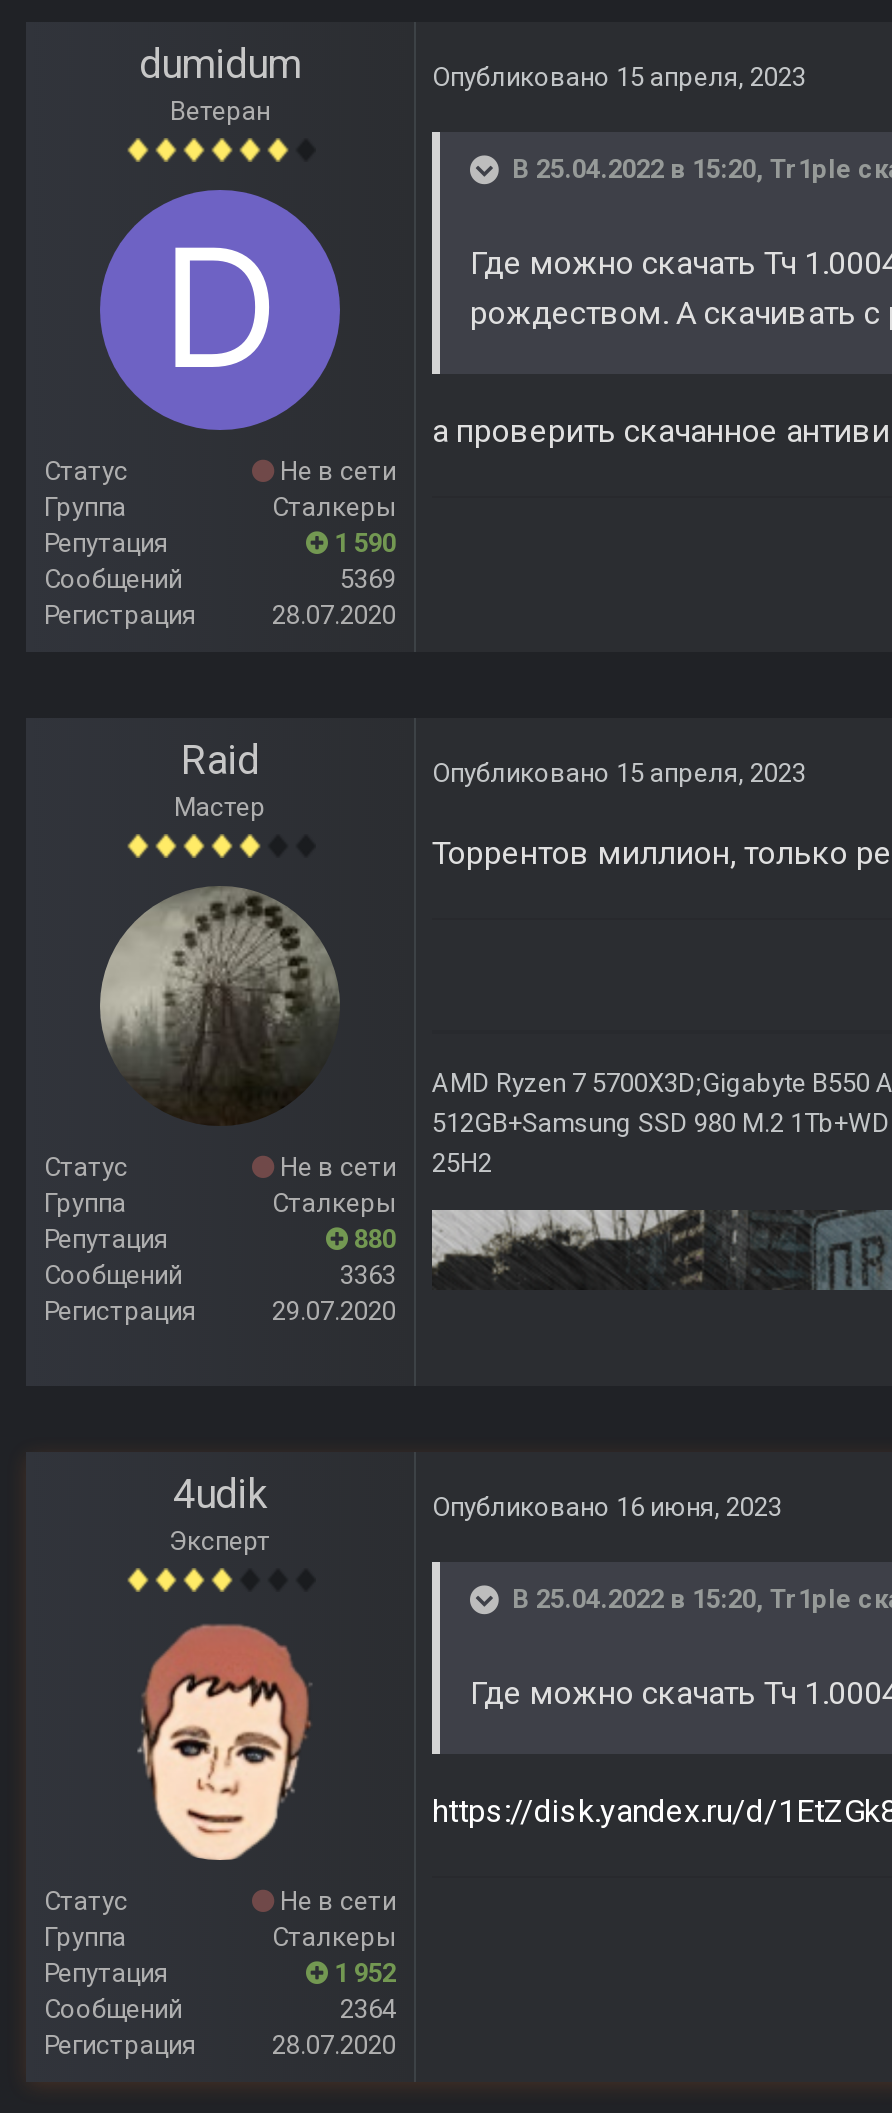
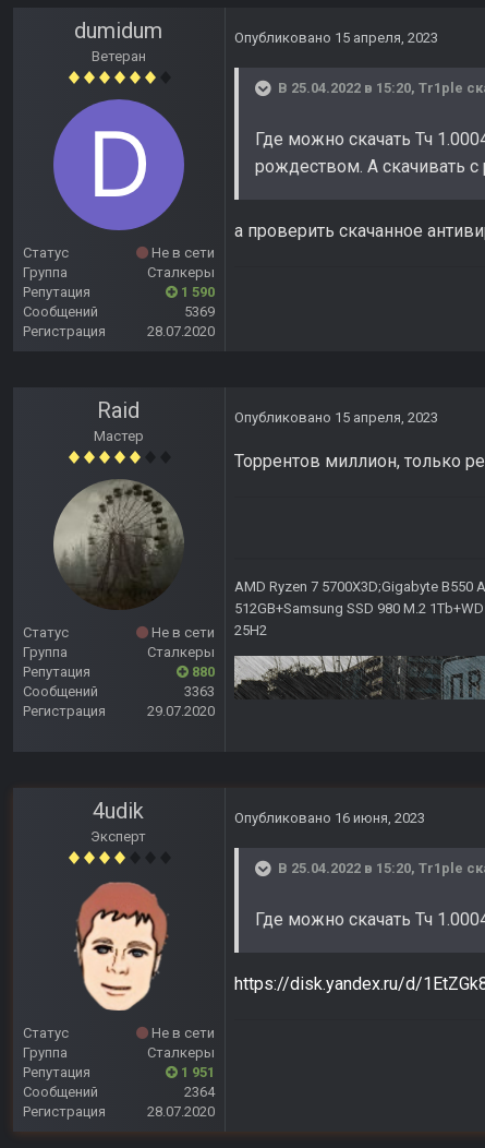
- 1 952
+ 1 951
